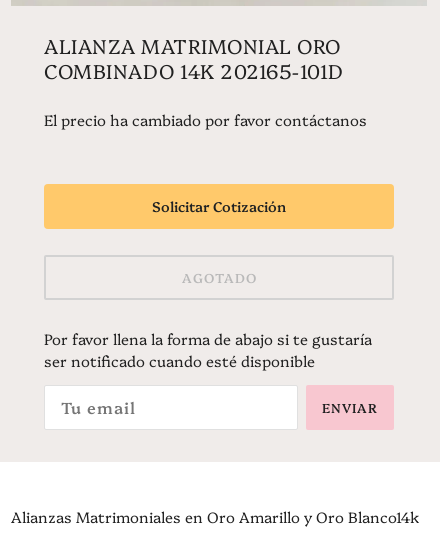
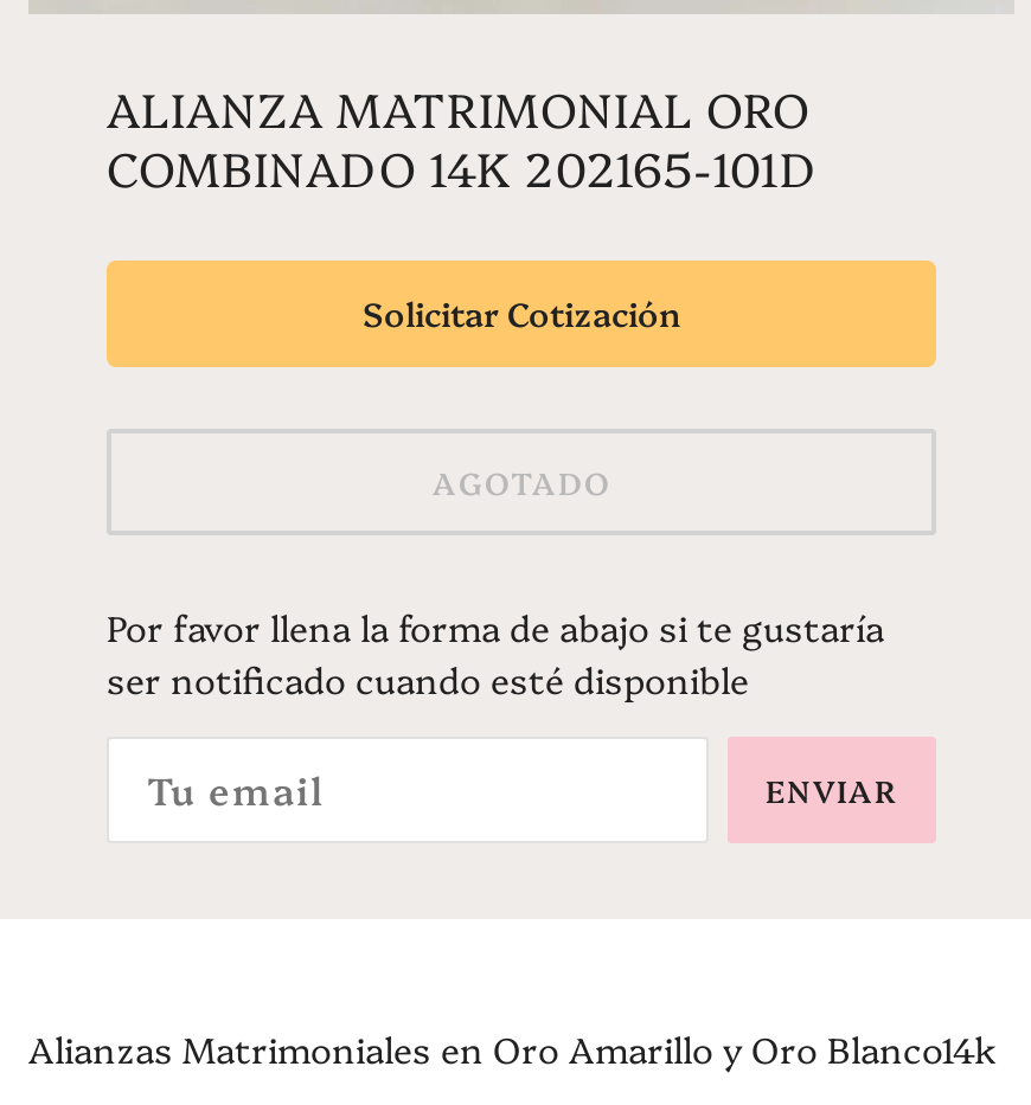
- El precio ha cambiado por favor contáctanos
